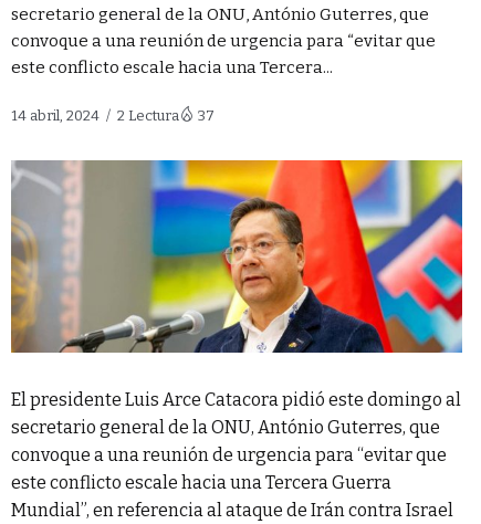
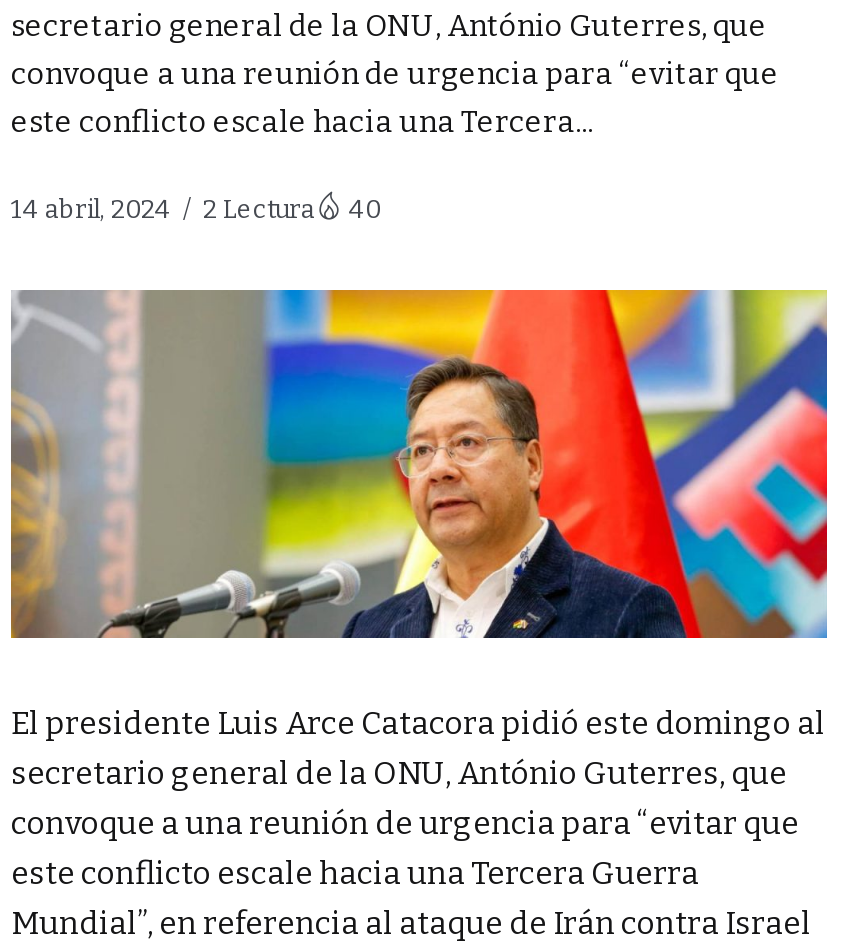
- 14 abril, 2024 2 Lectura 37
+ 14 abril, 2024 2 Lectura 40
